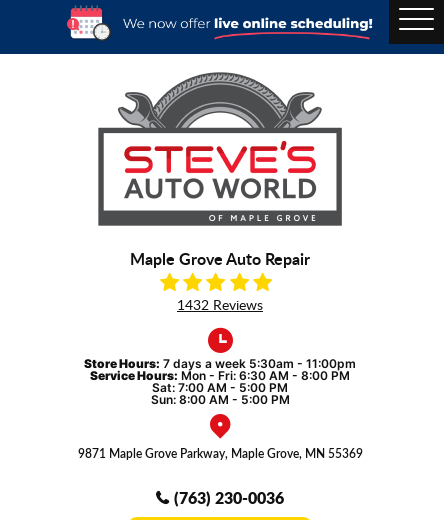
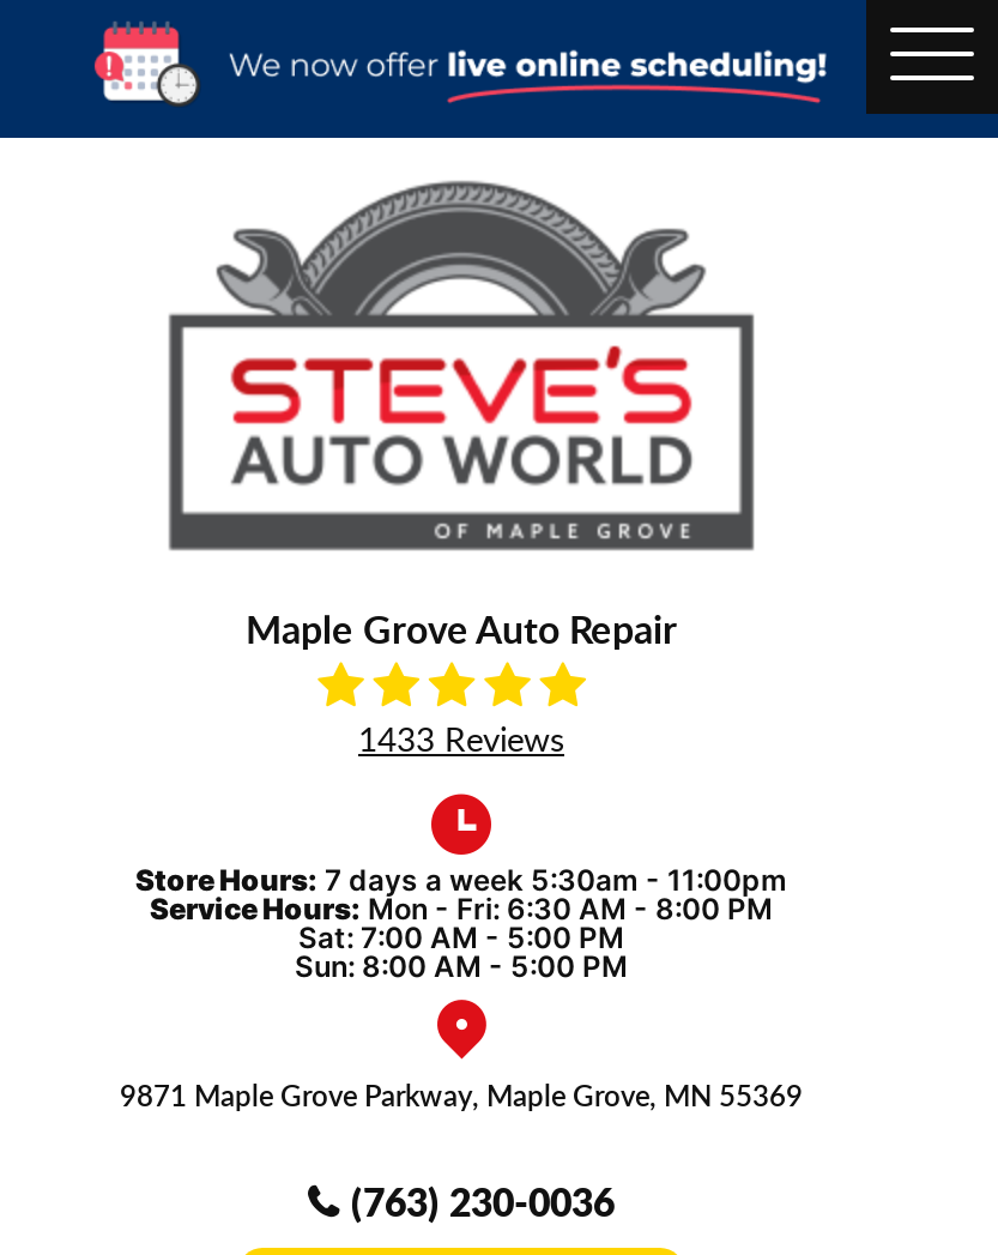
- 1432 Reviews
+ 1433 Reviews
